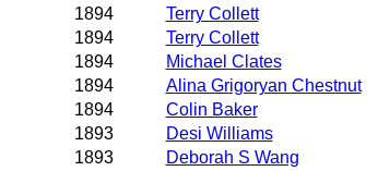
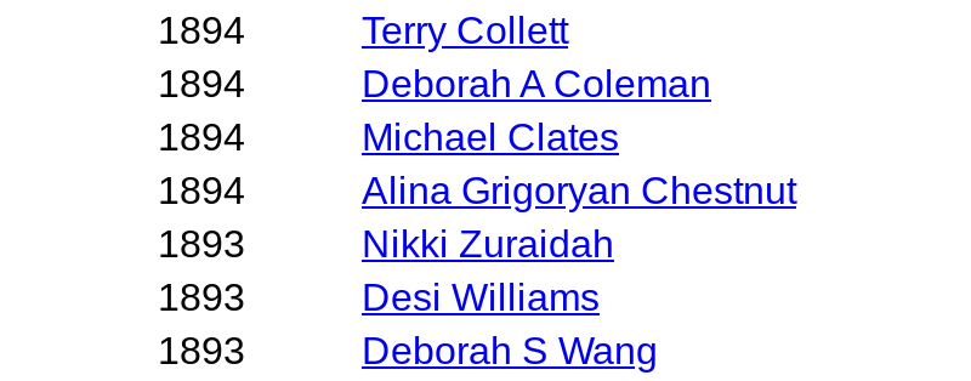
- Terry Collett
+ Deborah A Coleman

- 1894
- Colin Baker
+ 1893
+ Nikki Zuraidah
